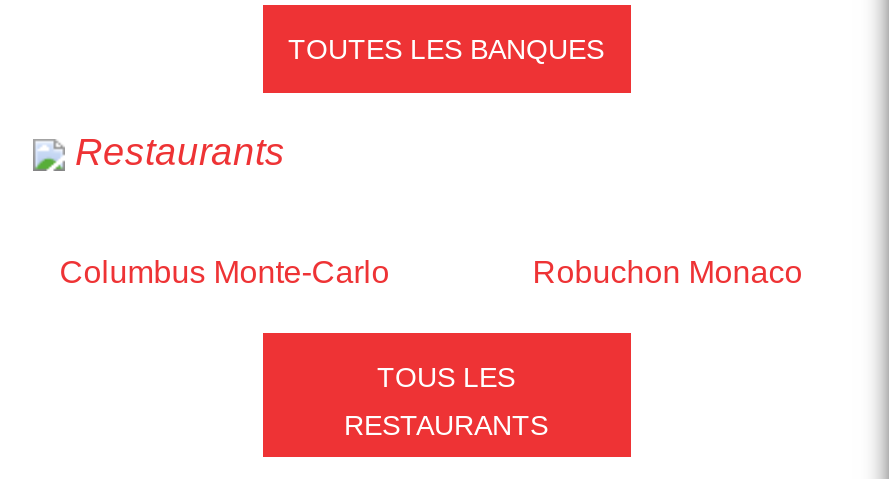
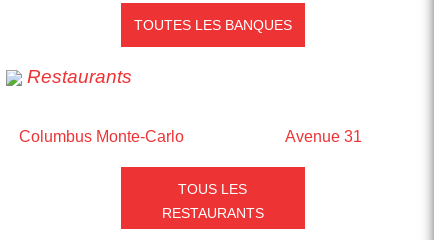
- Robuchon Monaco
+ Avenue 31
